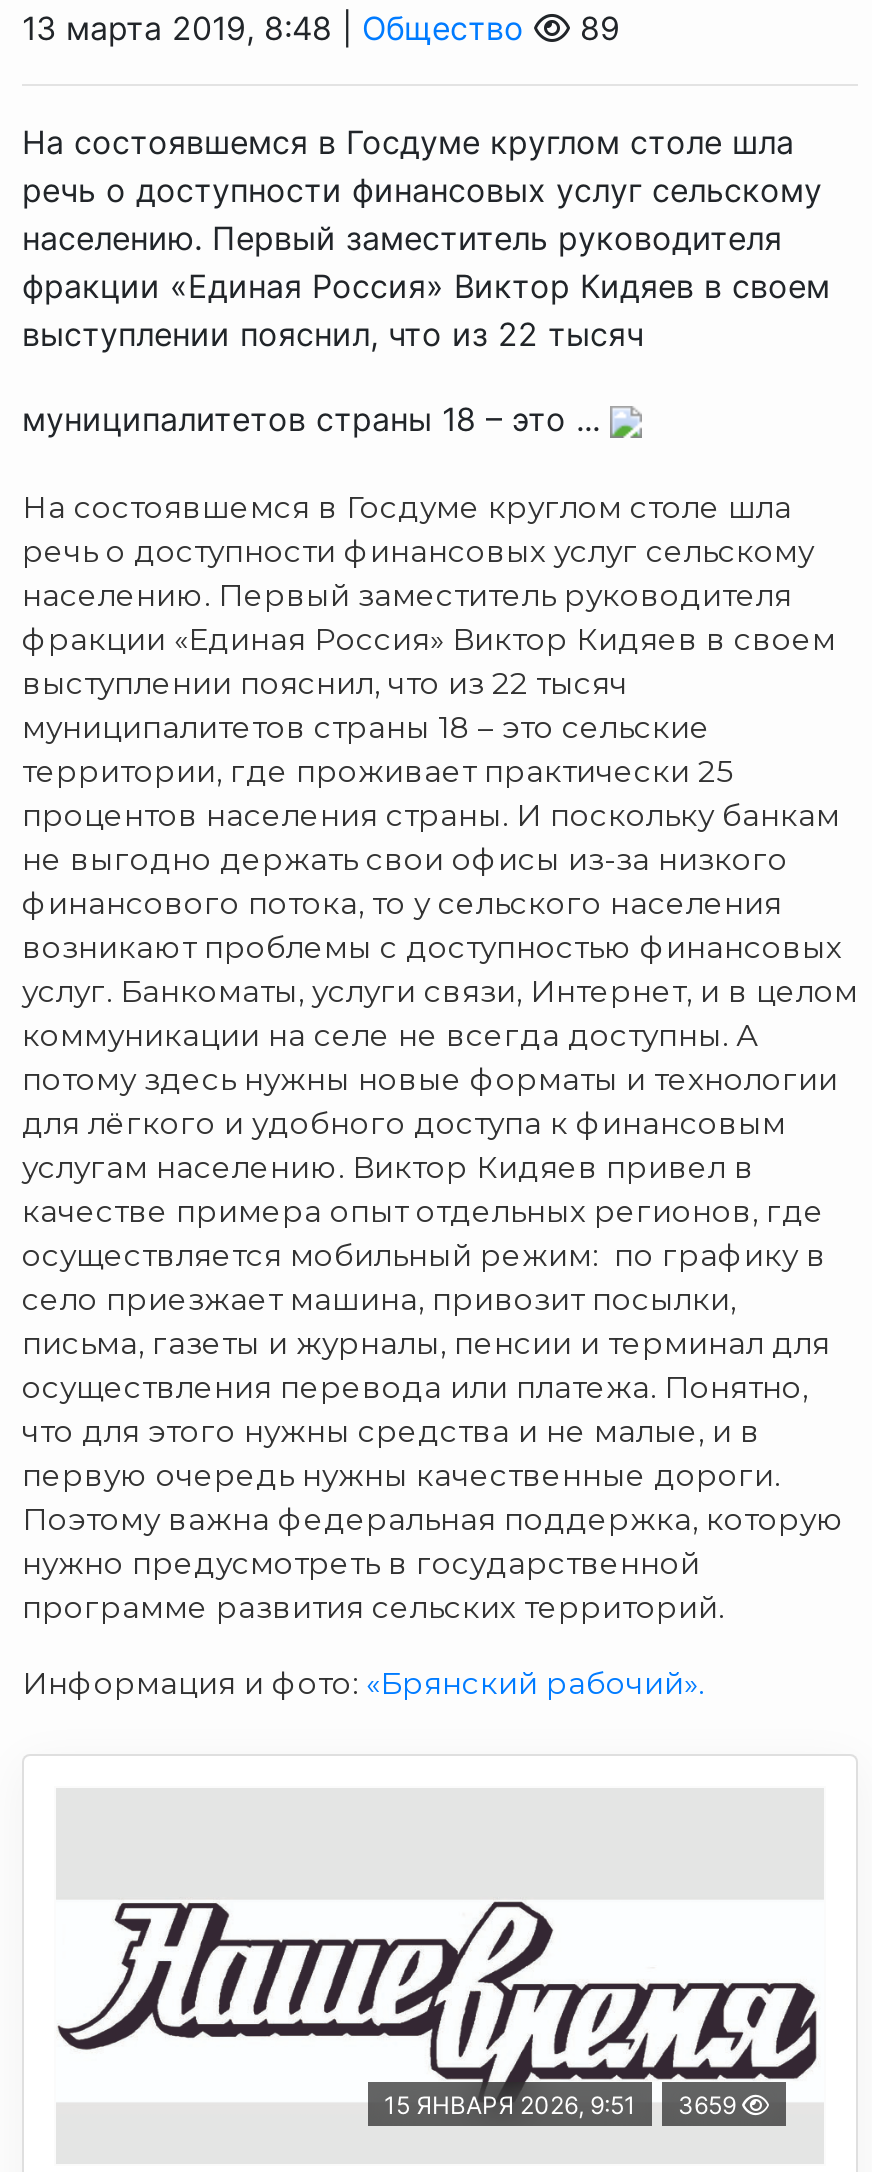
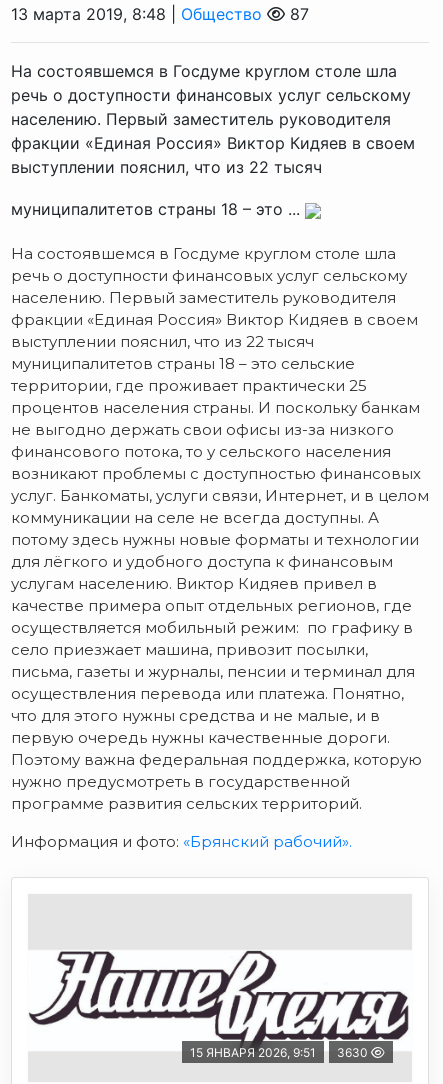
- 89
+ 87

- 15 ЯНВАРЯ 2026, 9:51 3659
+ 15 ЯНВАРЯ 2026, 9:51 3630
